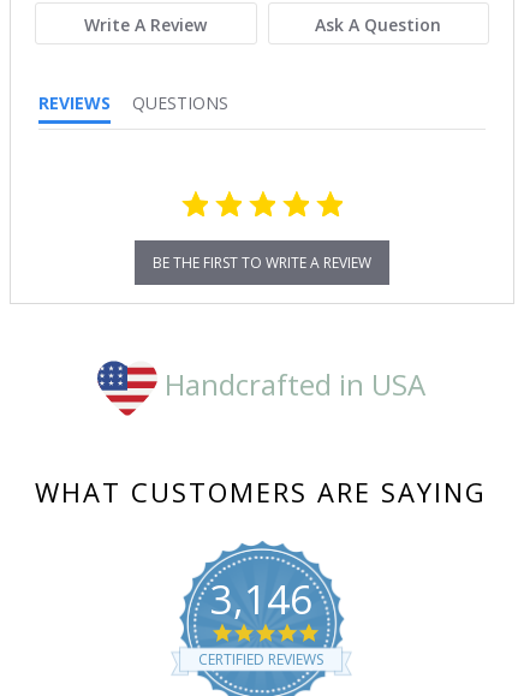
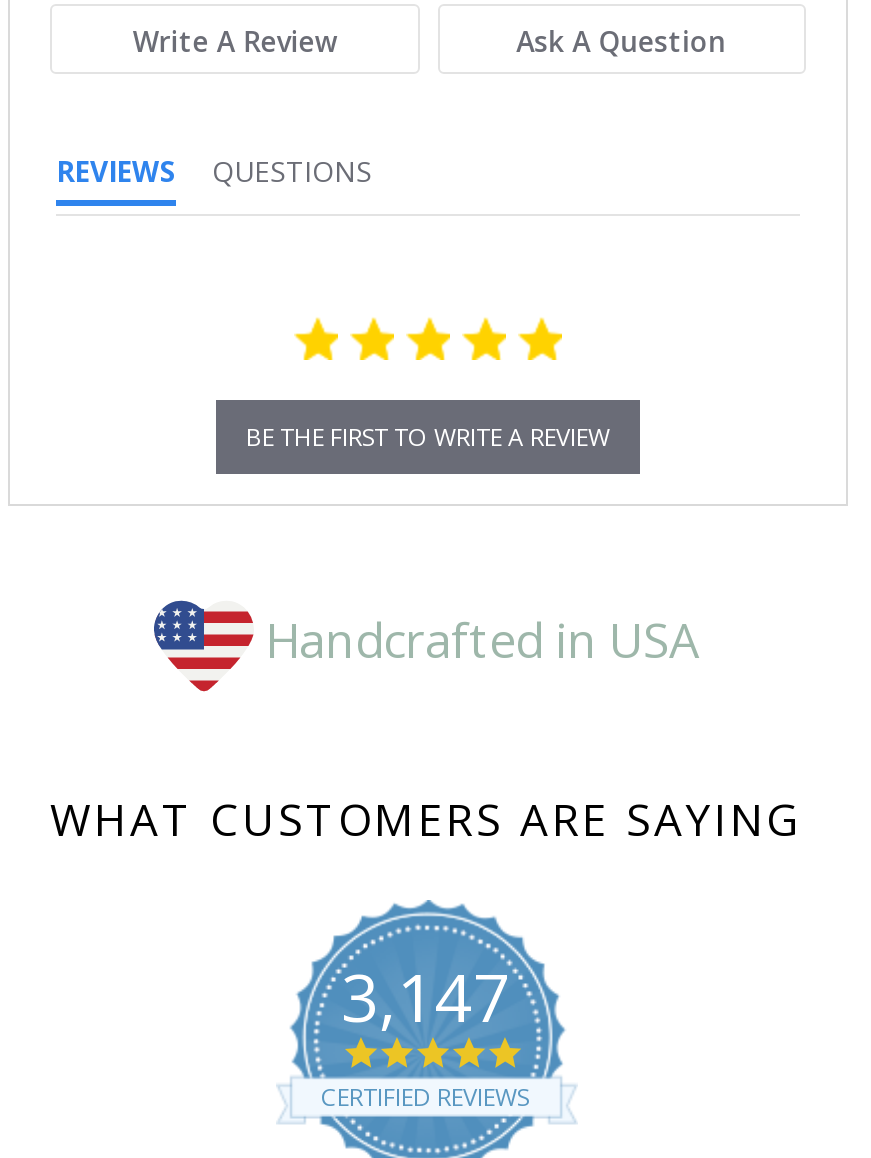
- 3,146
+ 3,147
